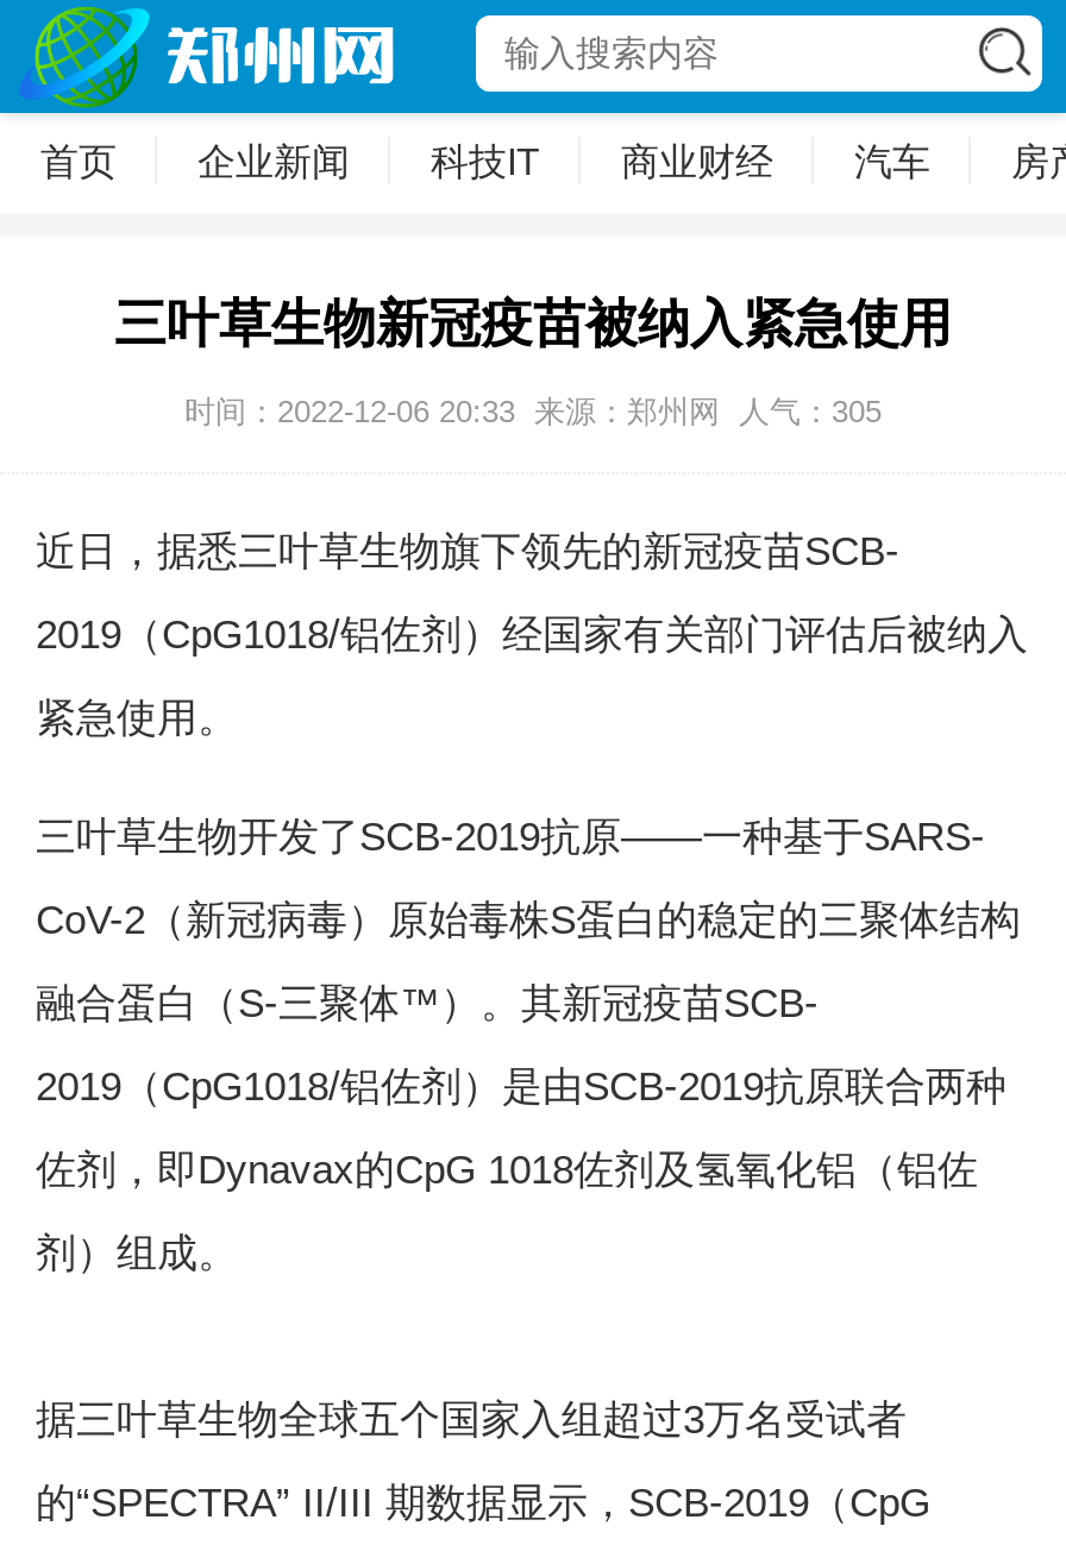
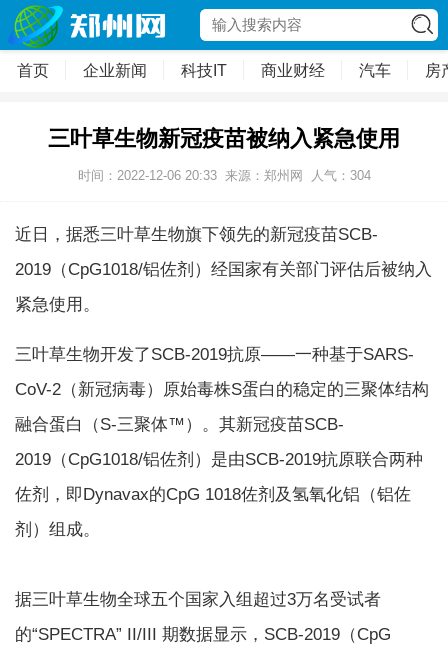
- 时间：2022-12-06 20:33 来源：郑州网 人气：305
+ 时间：2022-12-06 20:33 来源：郑州网 人气：304
